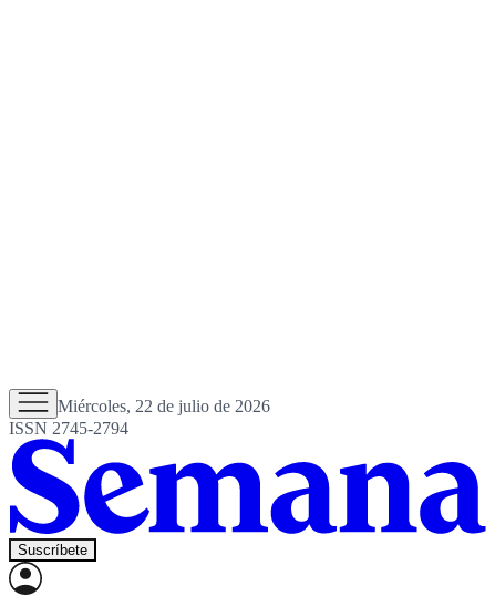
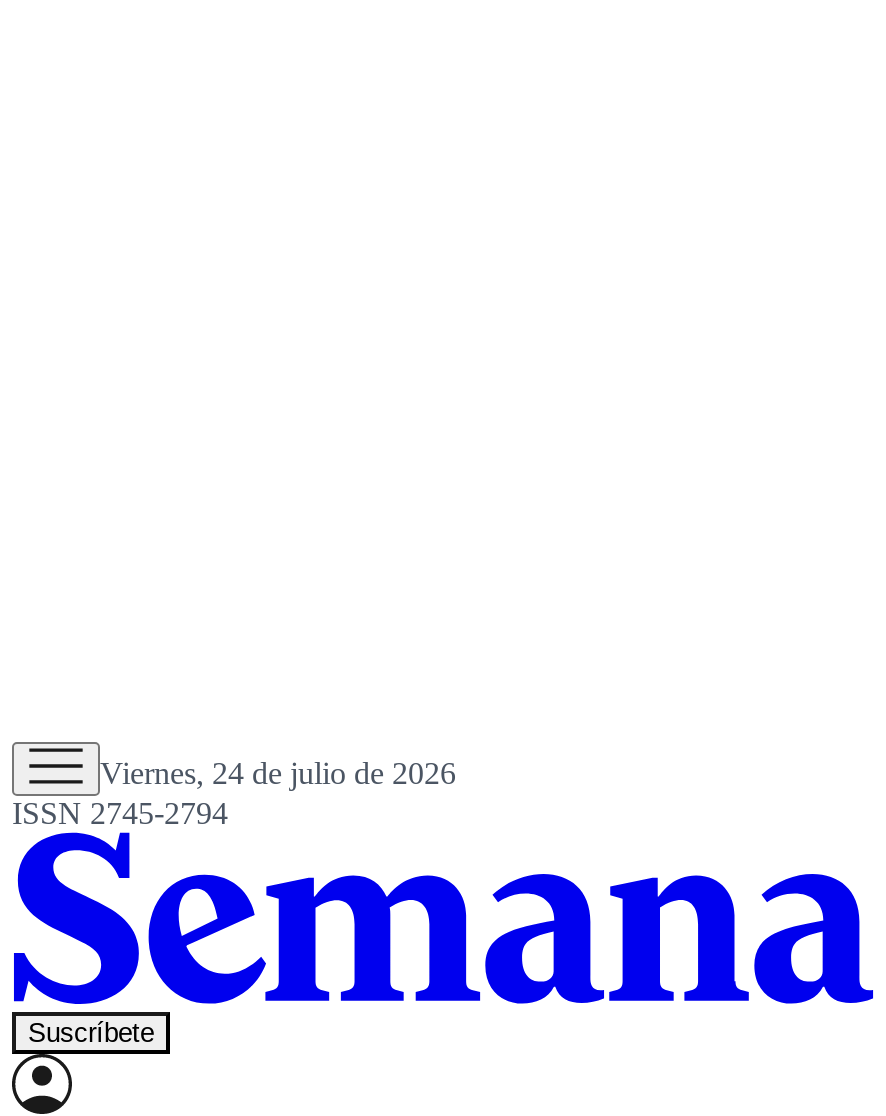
- Miércoles, 22 de julio de 2026
+ Viernes, 24 de julio de 2026
